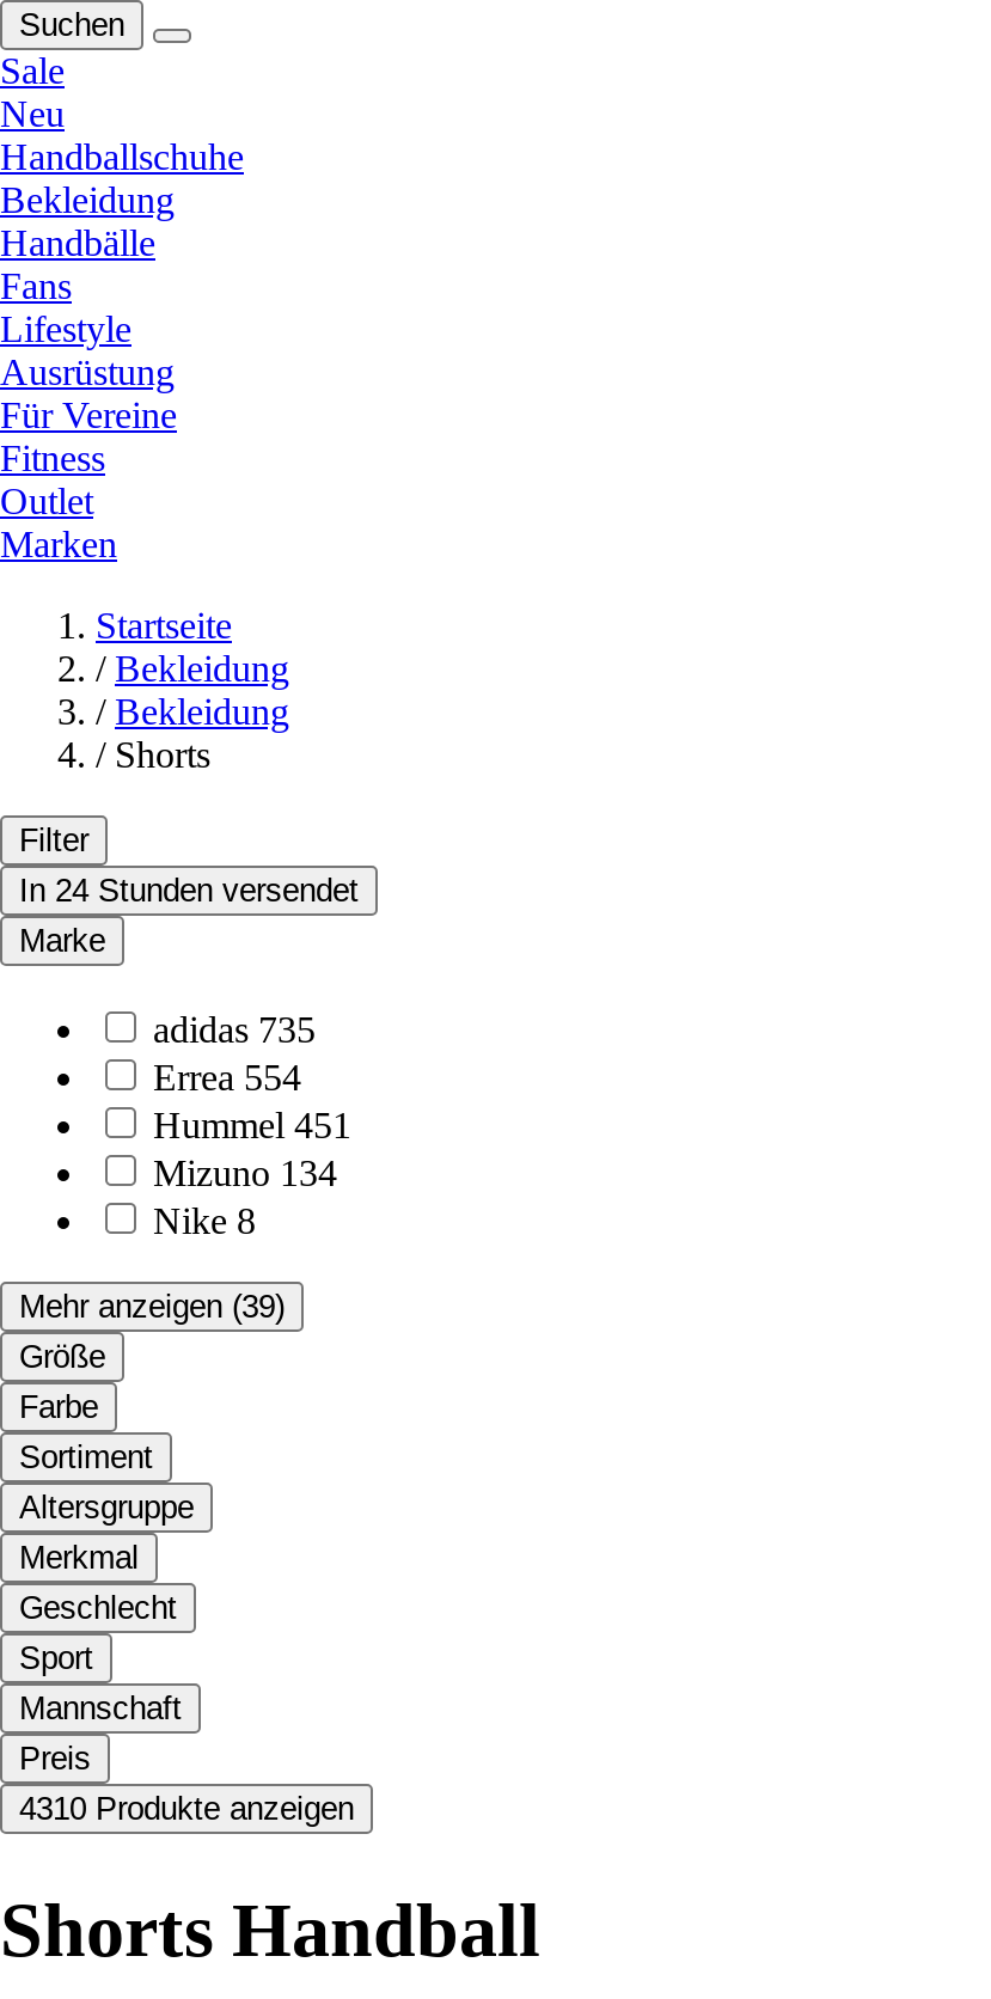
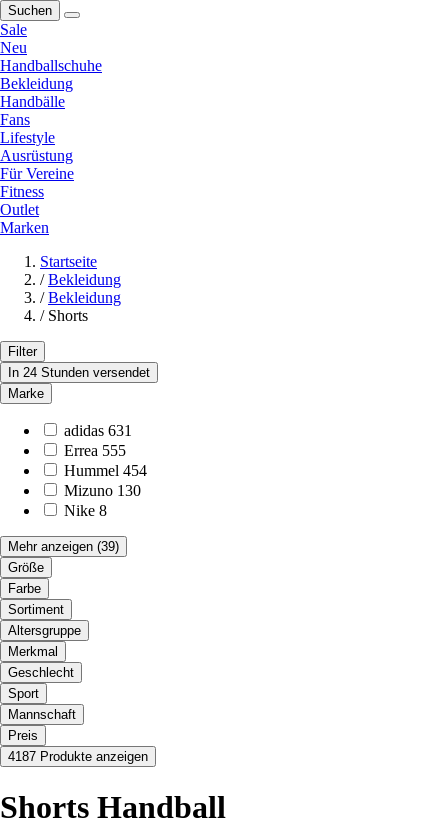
- adidas 735
+ adidas 631

- Errea 554
+ Errea 555

- Hummel 451
+ Hummel 454

- Mizuno 134
+ Mizuno 130

- 4310 Produkte anzeigen
+ 4187 Produkte anzeigen
